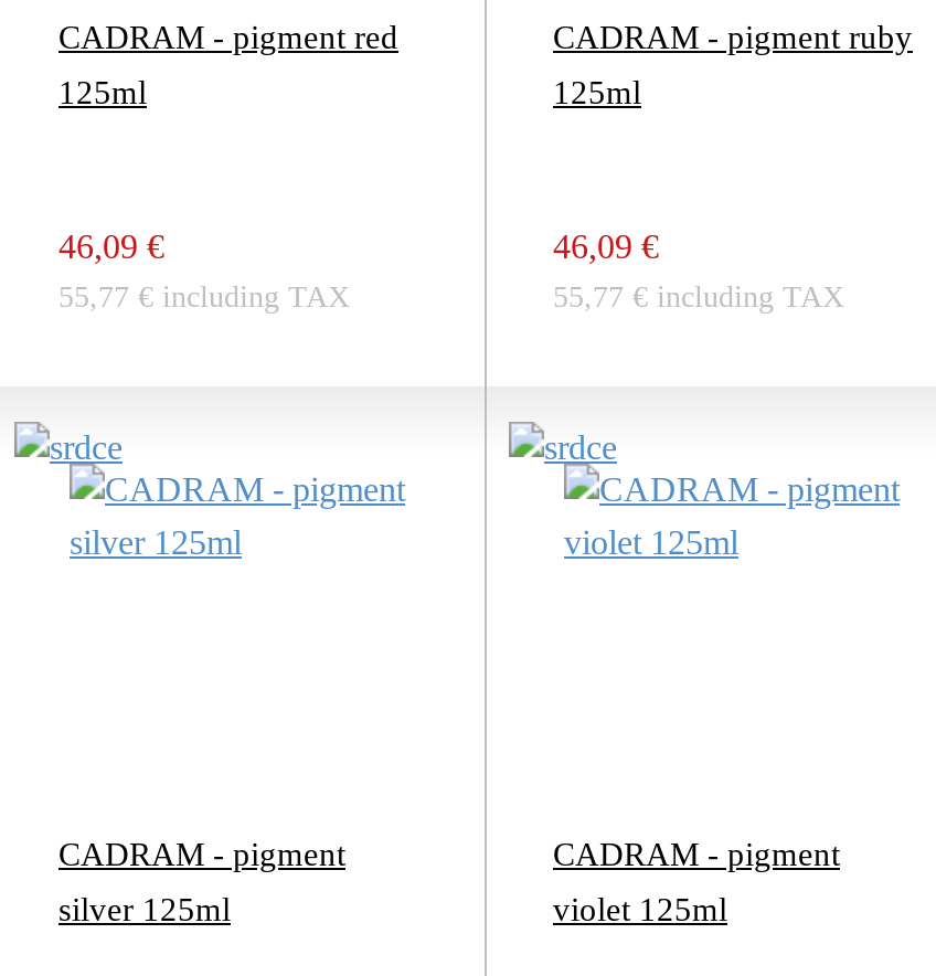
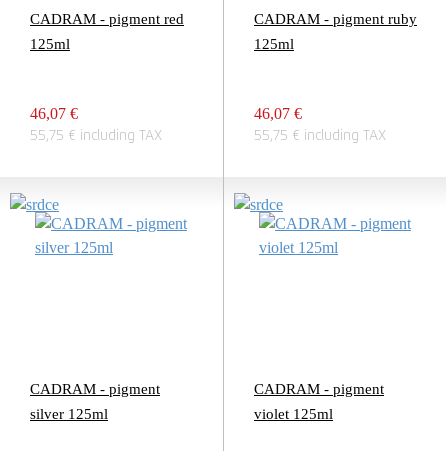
- 46,09 €
+ 46,07 €

- 46,09 €
+ 46,07 €

- 55,77 € including TAX
+ 55,75 € including TAX

- 55,77 € including TAX
+ 55,75 € including TAX
